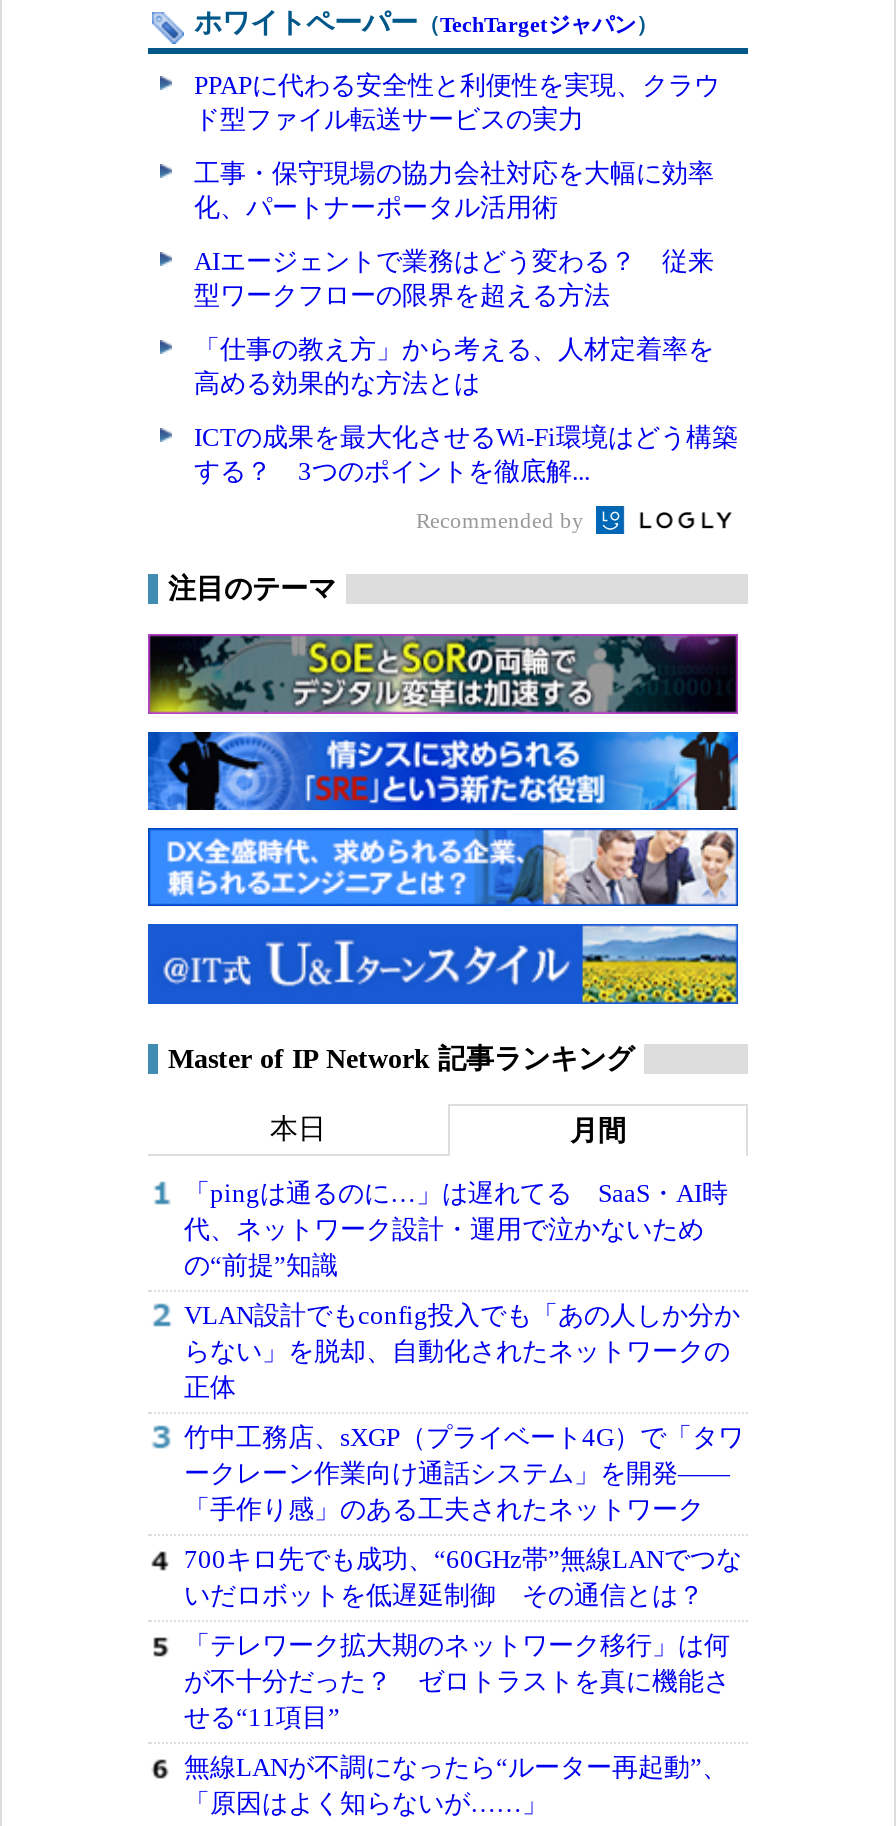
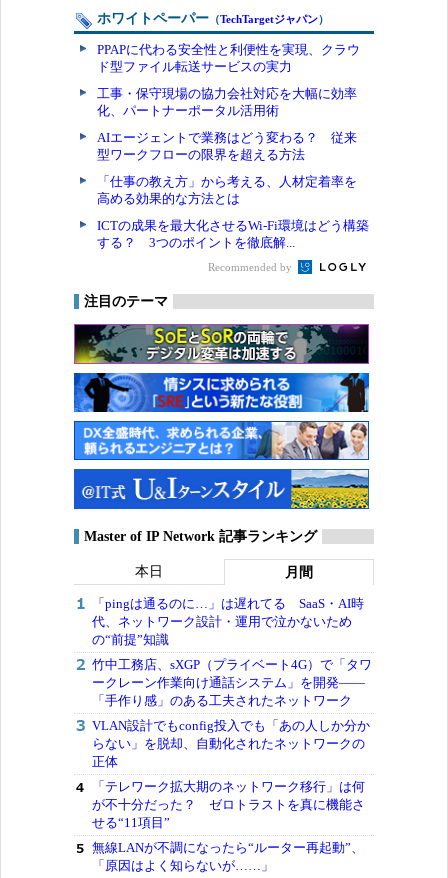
moved down: VLAN設計でもconfig投入でも「あの人しか分か | らない」を脱却、自動化されたネットワークの | 正体

moved up: 竹中工務店、sXGP（プライベート4G）で「タワ | ークレーン作業向け通話システム」を開発―― | 「手作り感」のある工夫されたネットワーク

- 700キロ先でも成功、“60GHz帯”無線LANでつな
- いだロボットを低遅延制御 その通信とは？
